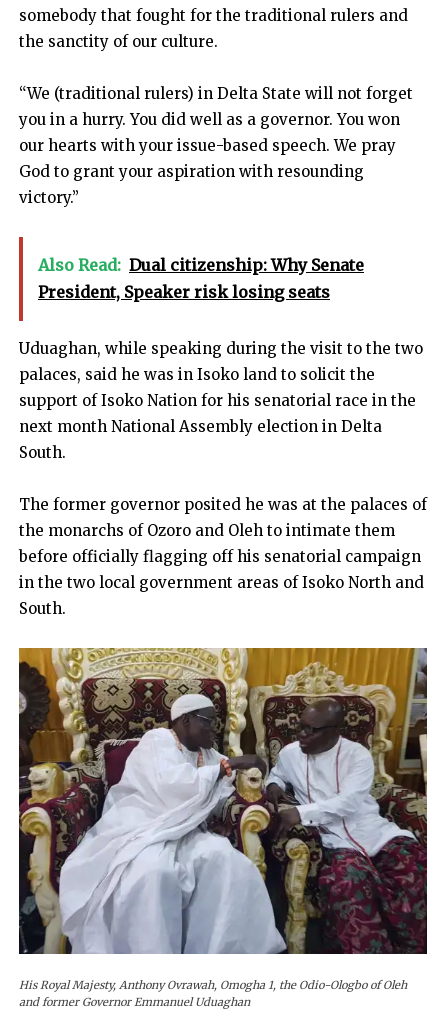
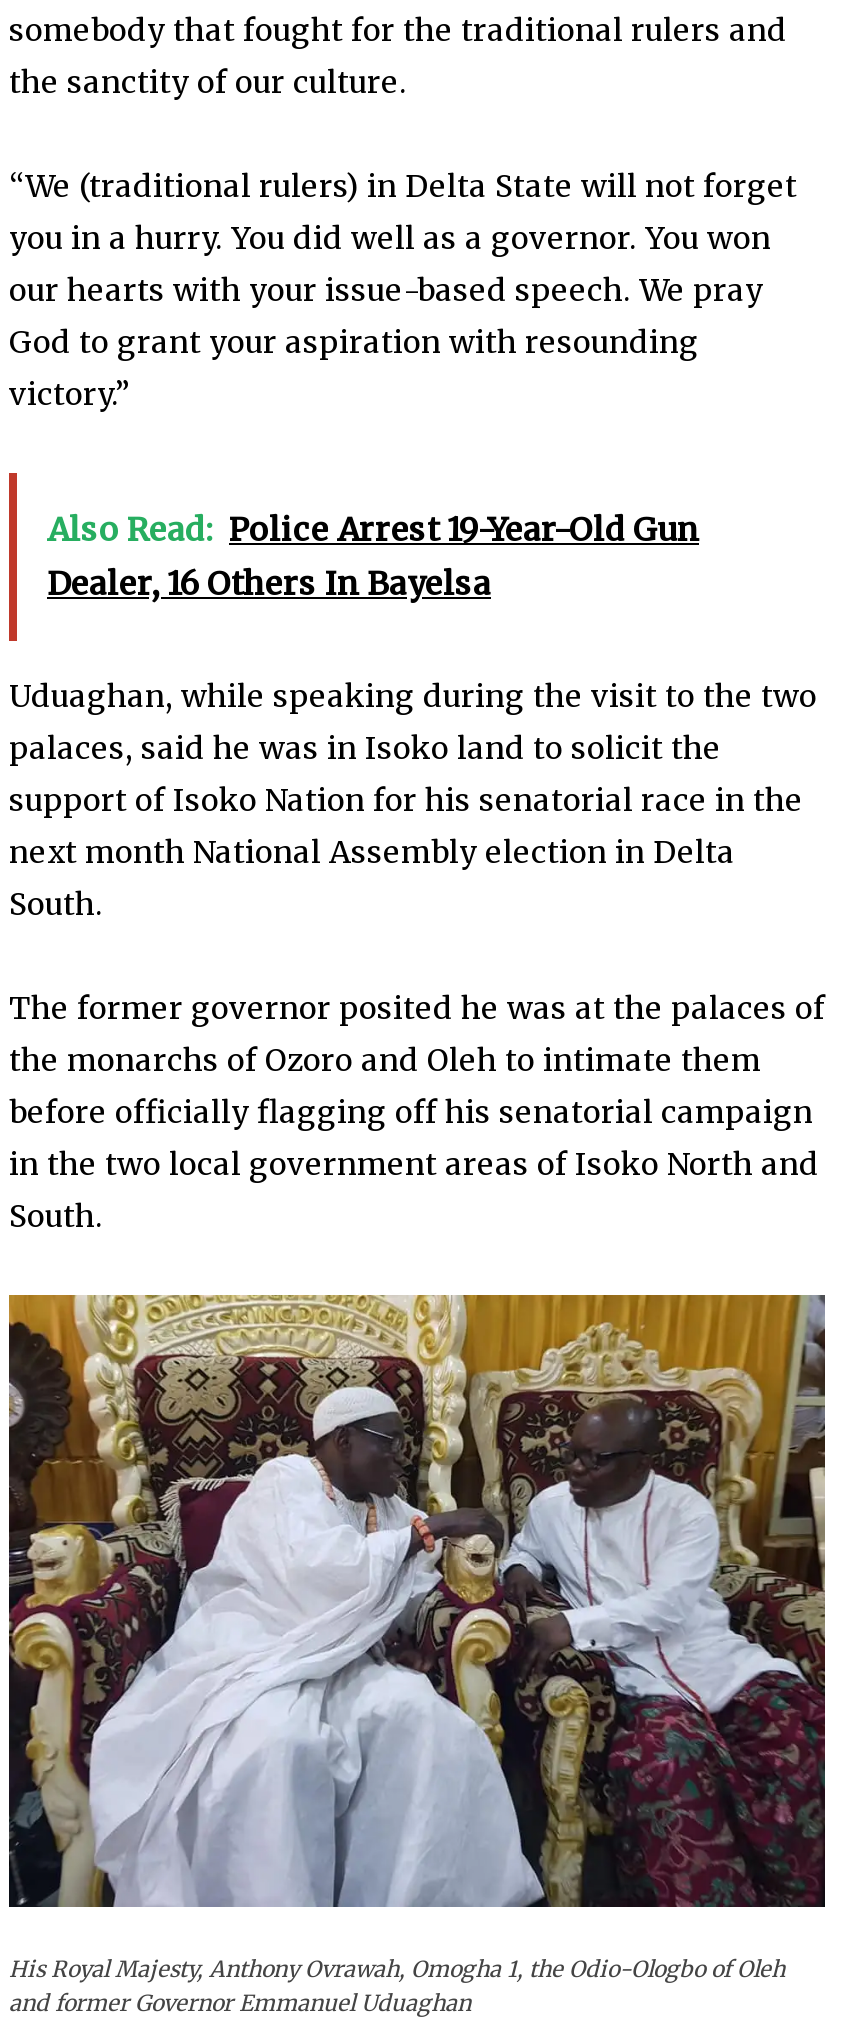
- Also Read: Dual citizenship: Why Senate
- President, Speaker risk losing seats
+ Also Read: Police Arrest 19-Year-Old Gun
+ Dealer, 16 Others In Bayelsa
